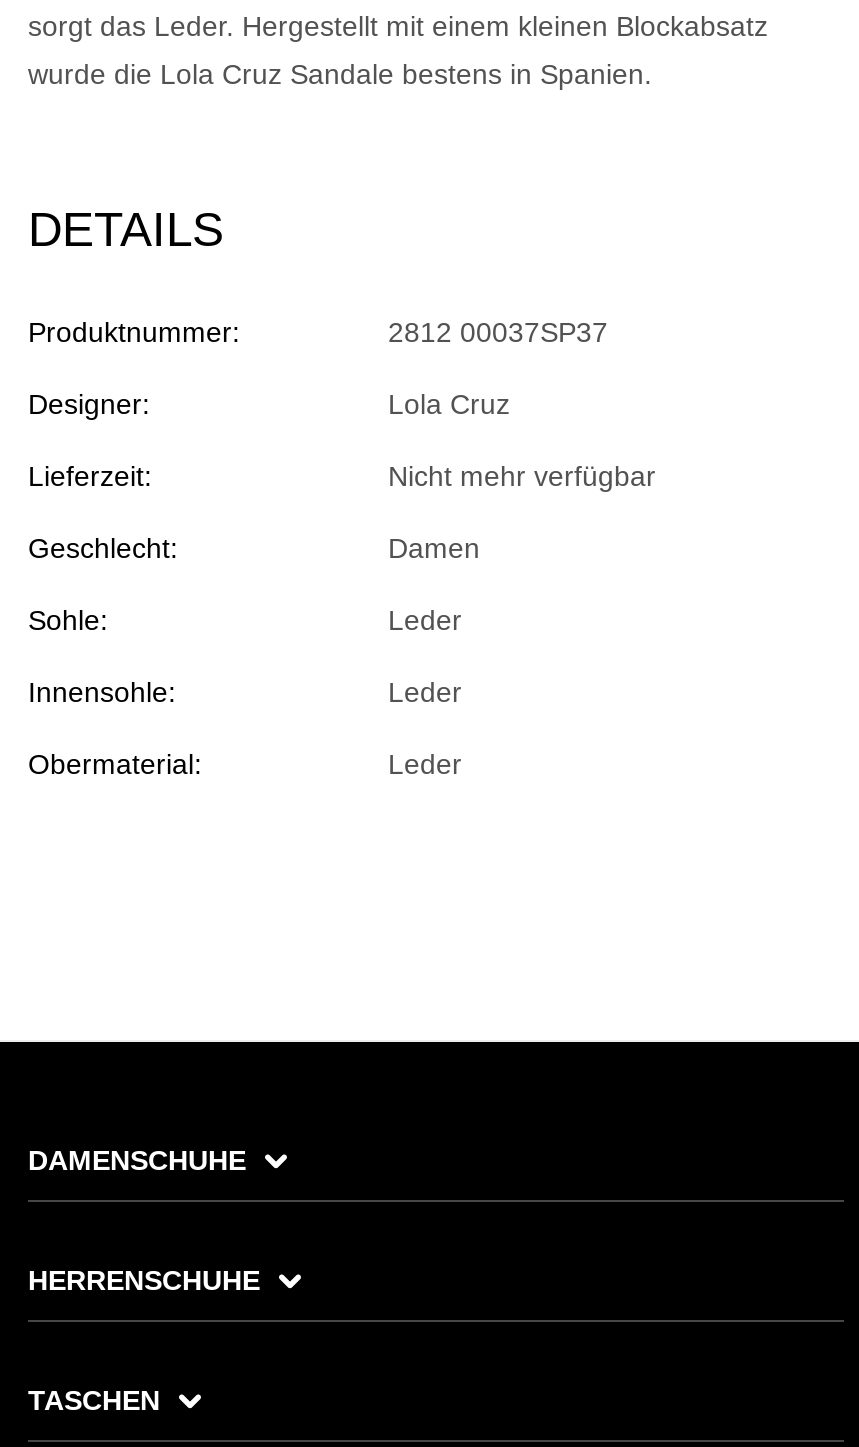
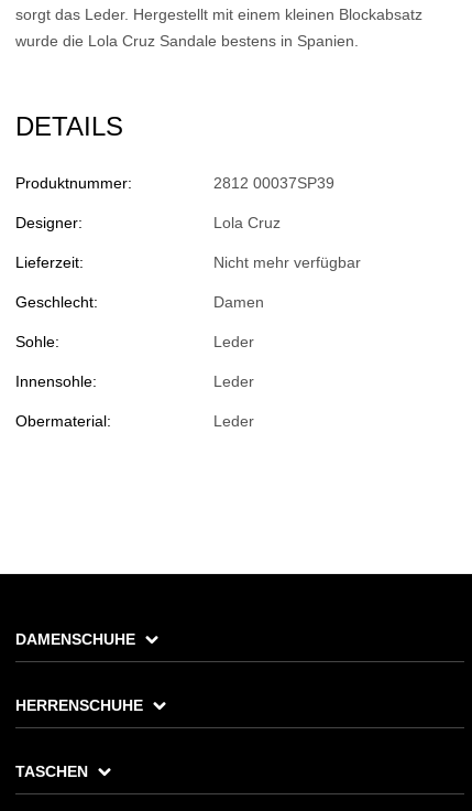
- 2812 00037SP37
+ 2812 00037SP39
